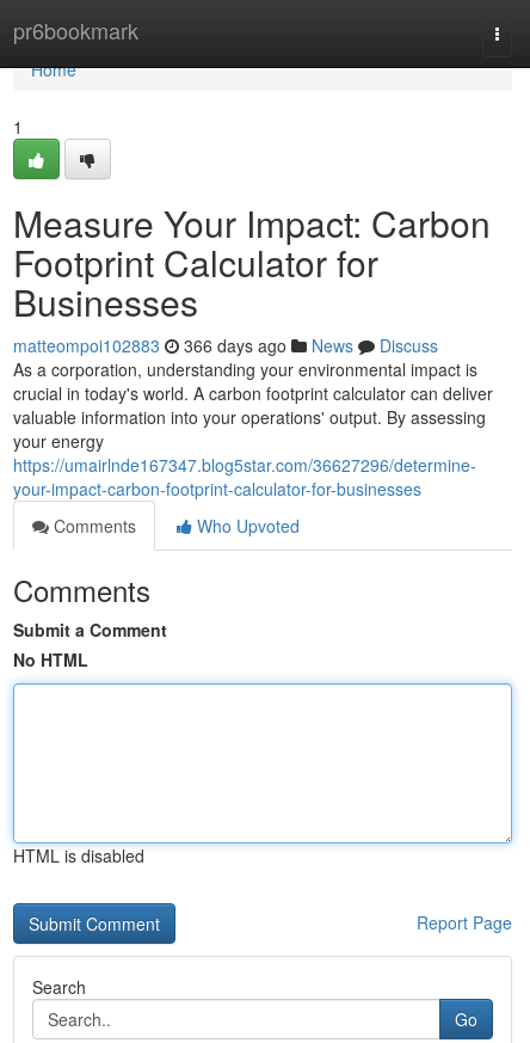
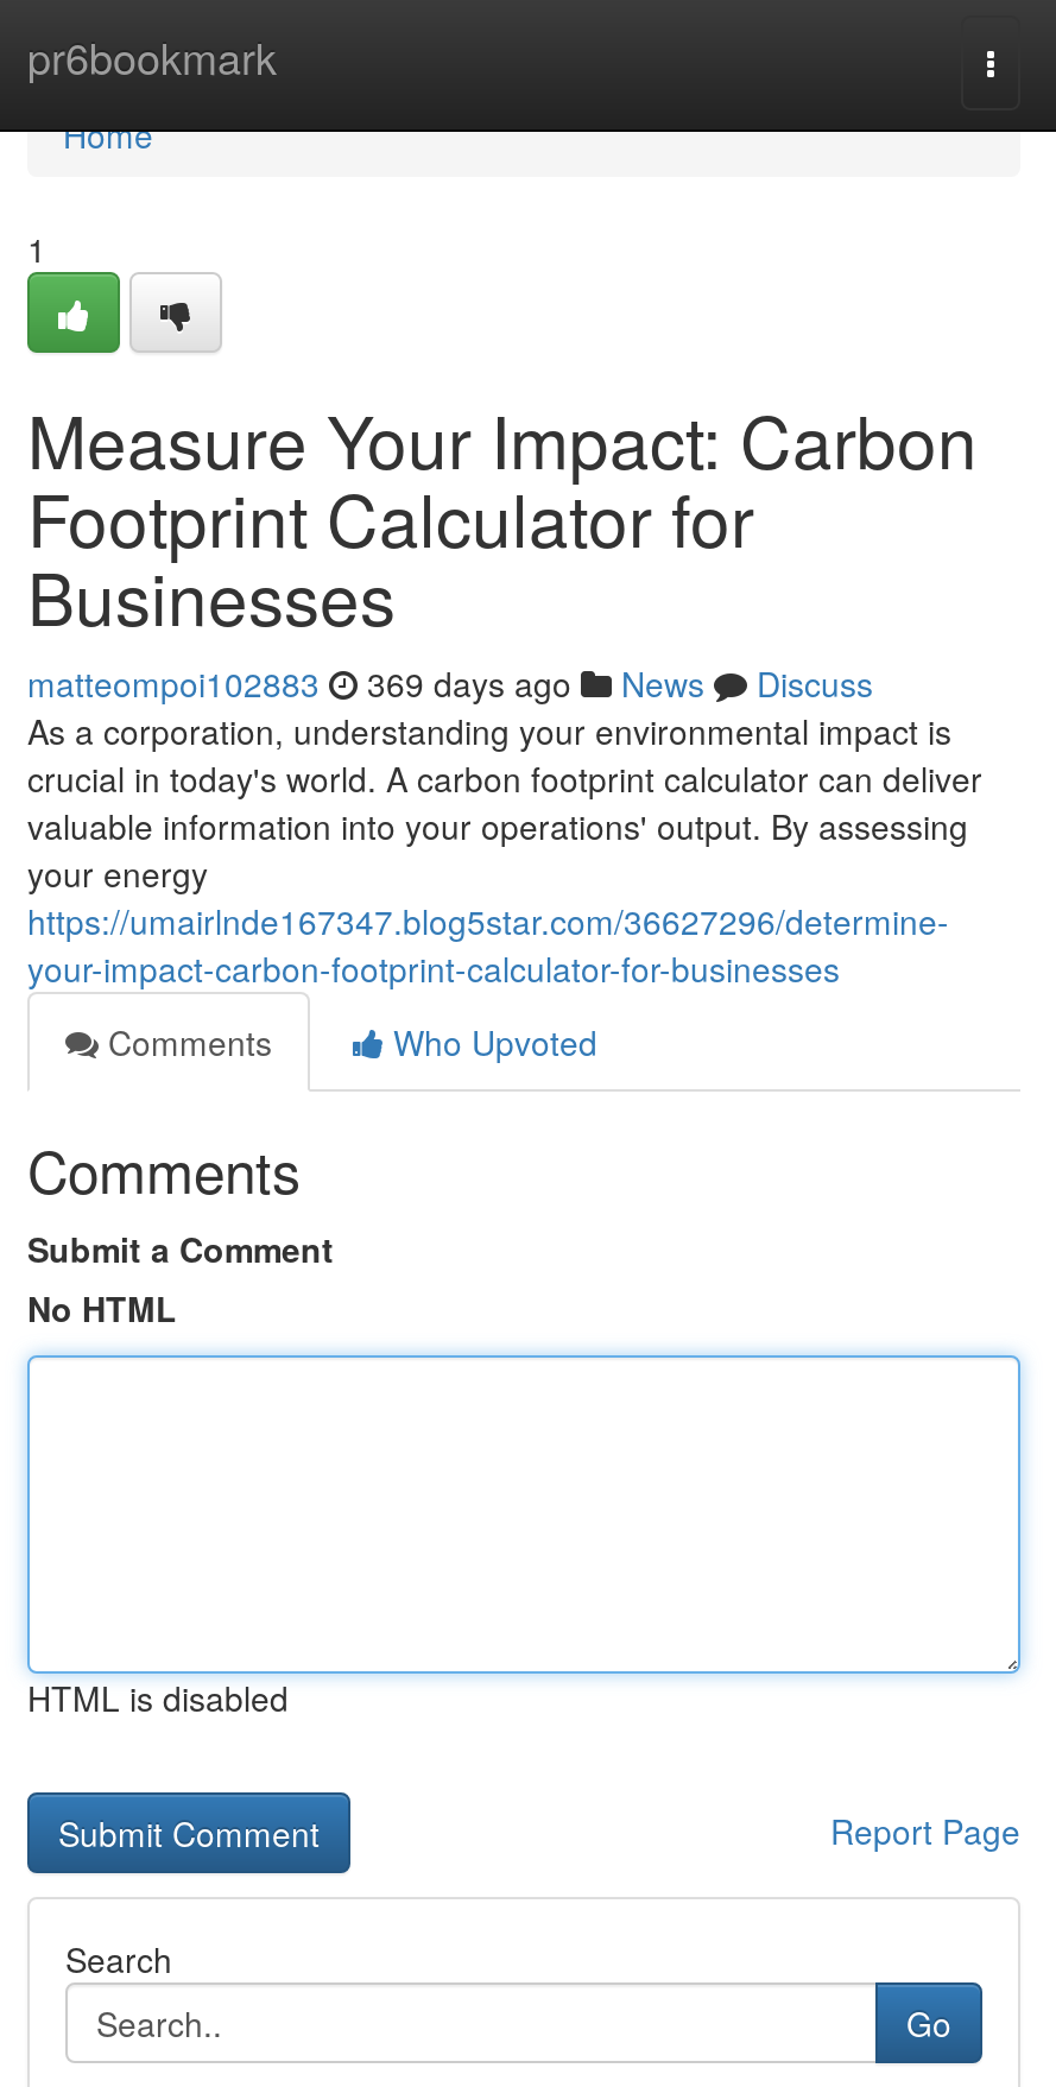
- matteompoi102883 366 days ago News Discuss
+ matteompoi102883 369 days ago News Discuss
